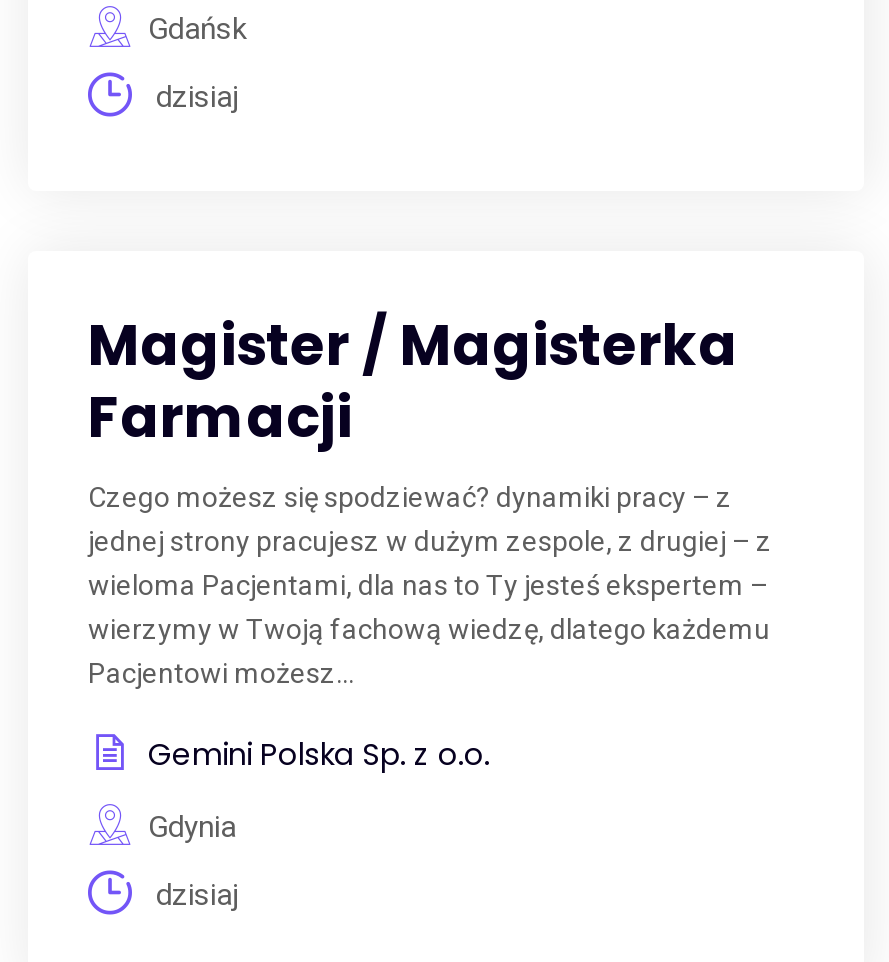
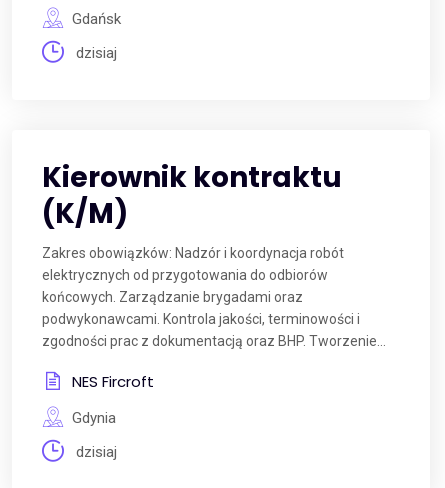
- Magister / Magisterka
- Farmacji
- Czego możesz się spodziewać? dynamiki pracy – z
- jednej strony pracujesz w dużym zespole, z drugiej – z
- wieloma Pacjentami, dla nas to Ty jesteś ekspertem –
- wierzymy w Twoją fachową wiedzę, dlatego każdemu
- Pacjentowi możesz...
+ Kierownik kontraktu
+ (K/M)
+ Zakres obowiązków: Nadzór i koordynacja robót
+ elektrycznych od przygotowania do odbiorów
+ końcowych. Zarządzanie brygadami oraz
+ podwykonawcami. Kontrola jakości, terminowości i
+ zgodności prac z dokumentacją oraz BHP. Tworzenie...

- Gemini Polska Sp. z o.o.
+ NES Fircroft
